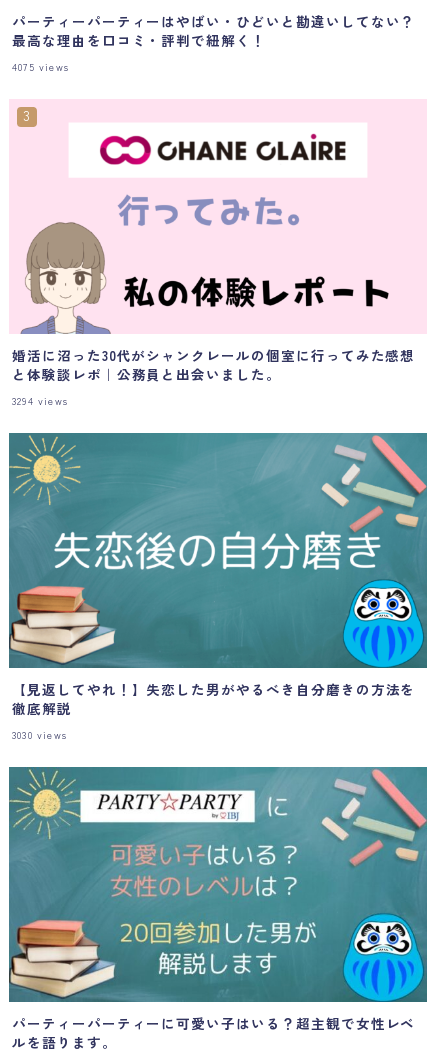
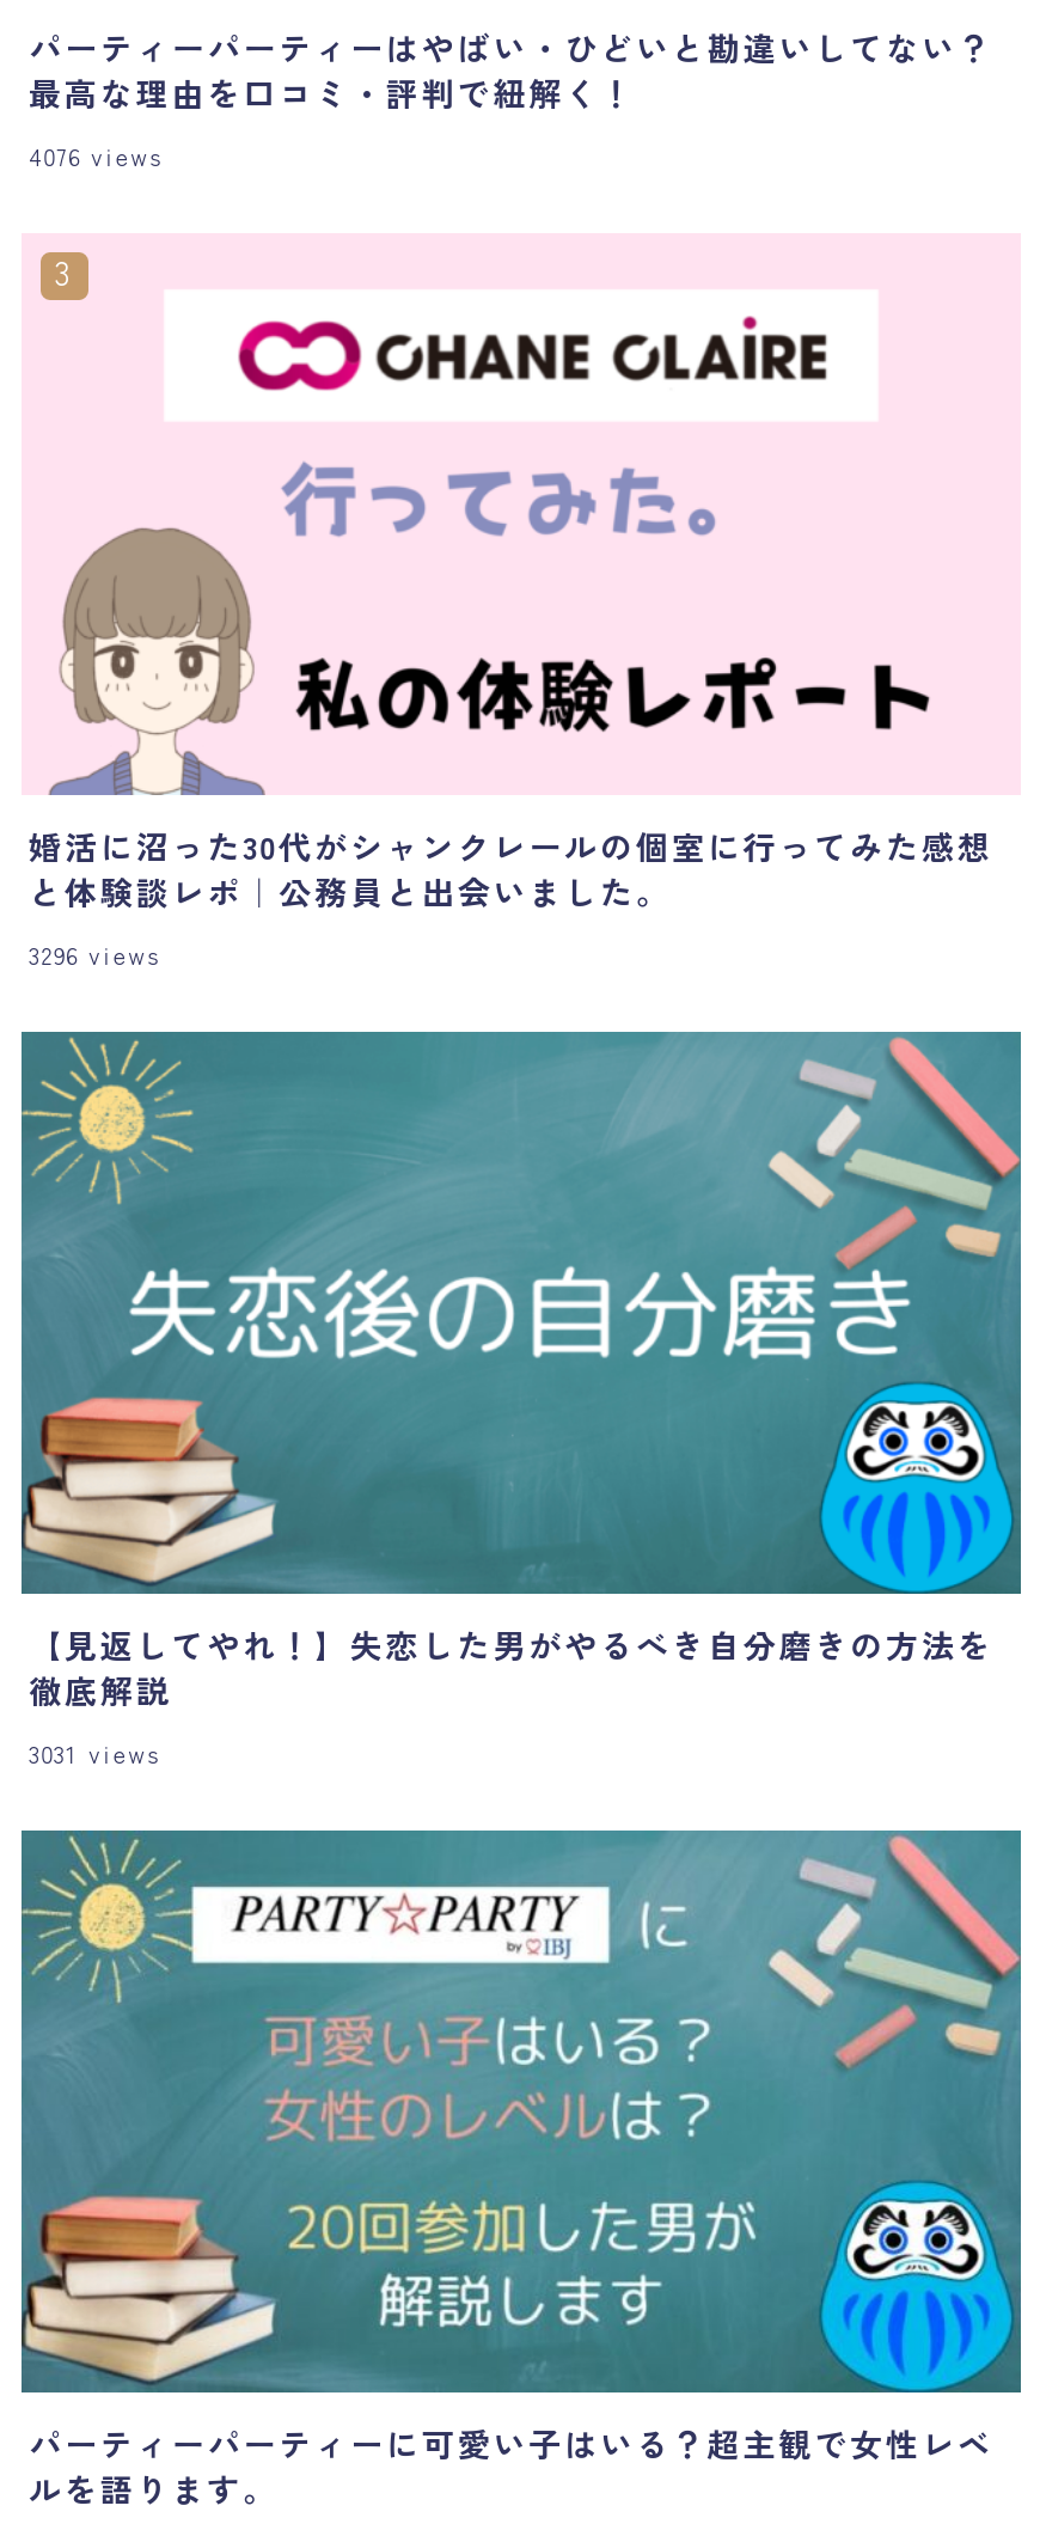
- 4075 views
+ 4076 views

- 3294 views
+ 3296 views

- 3030 views
+ 3031 views
